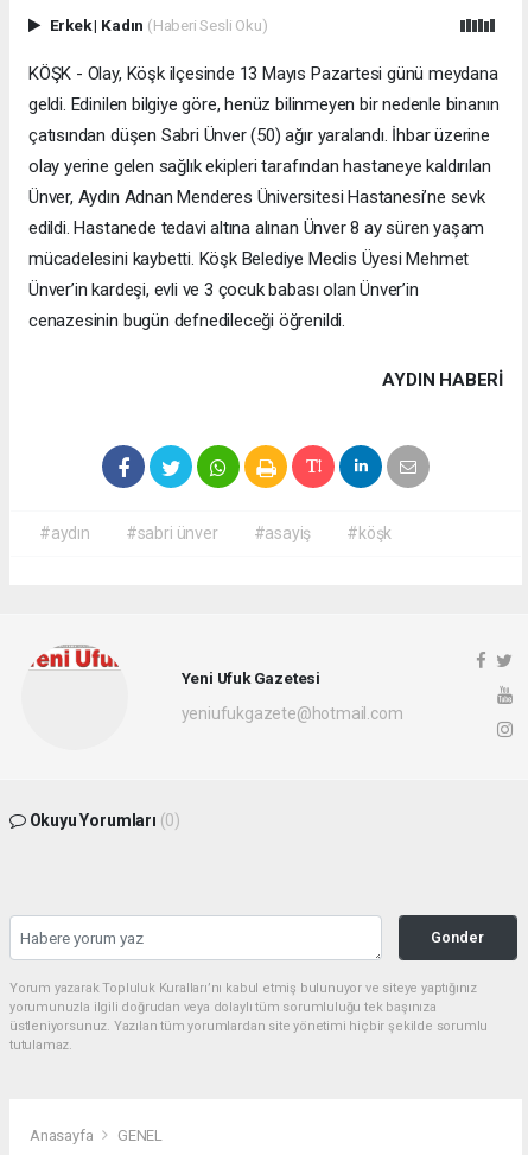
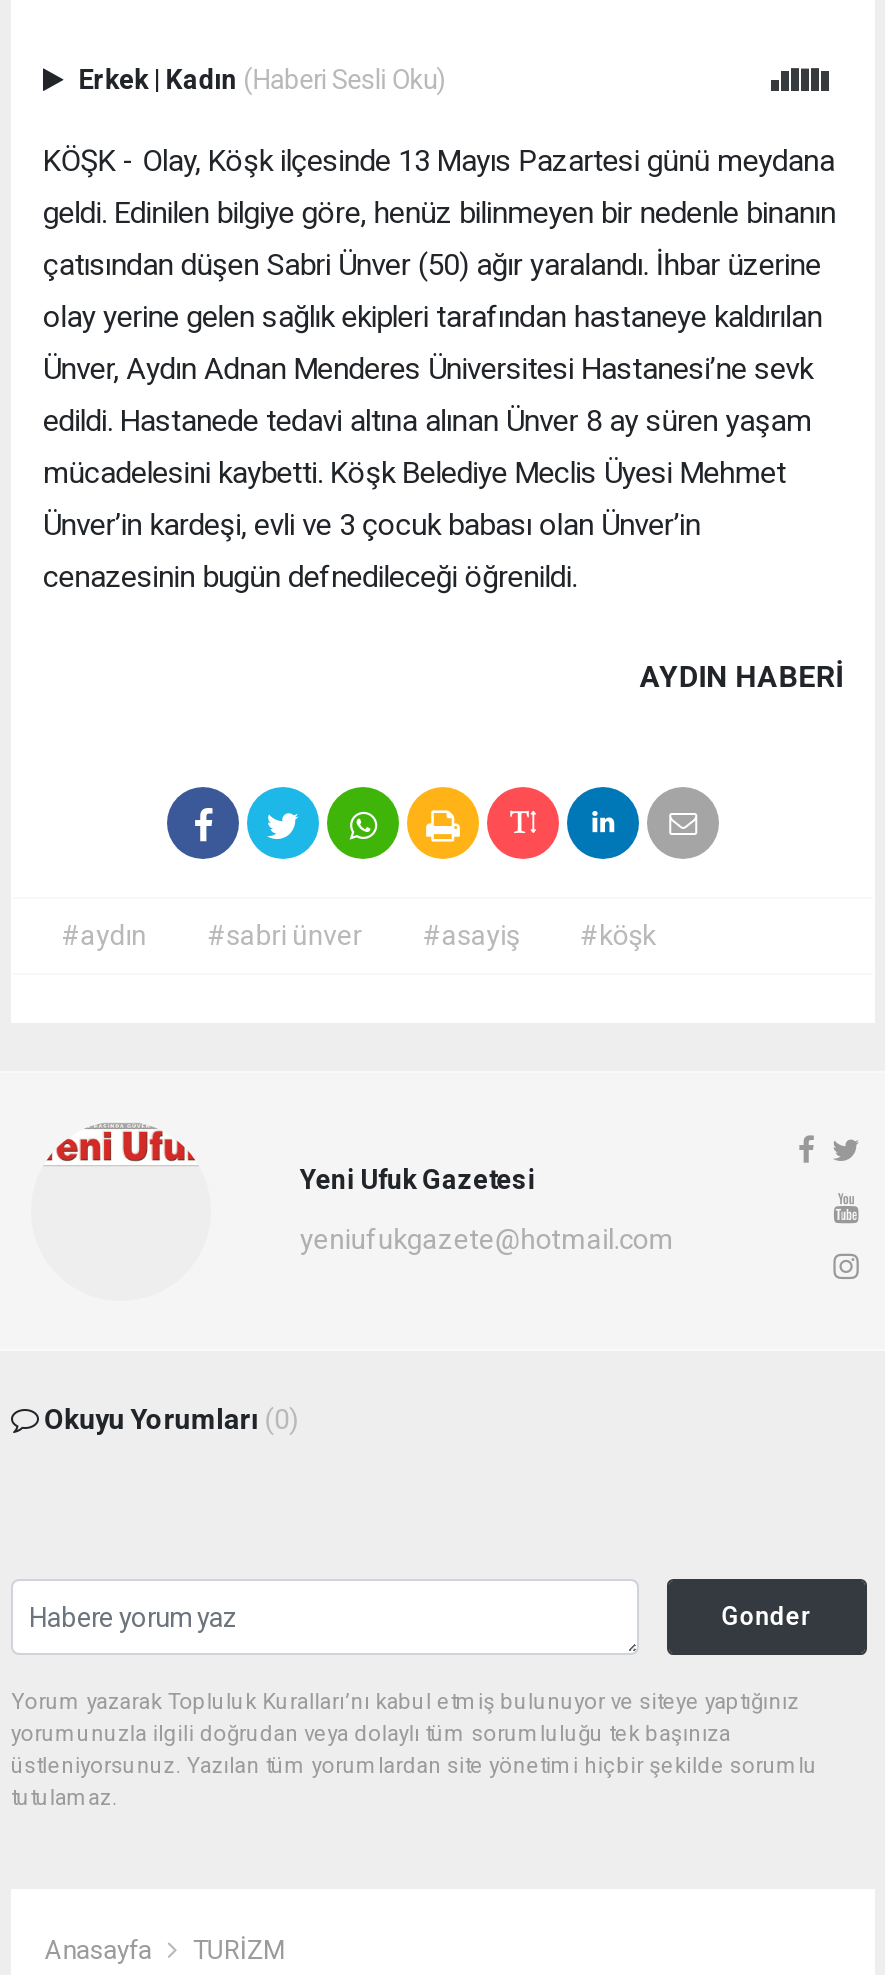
- GENEL
+ TURİZM
